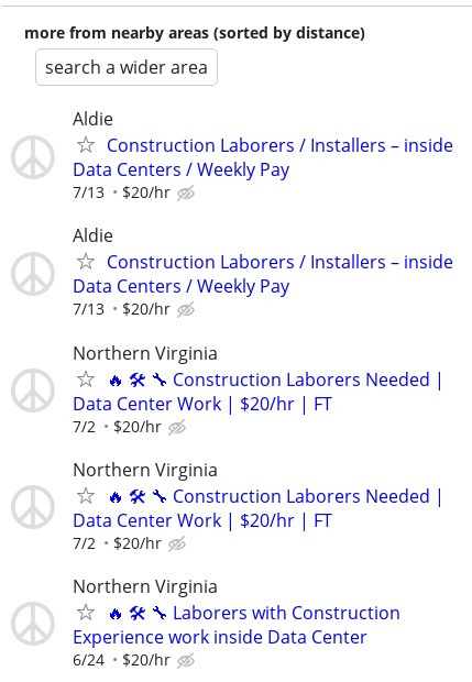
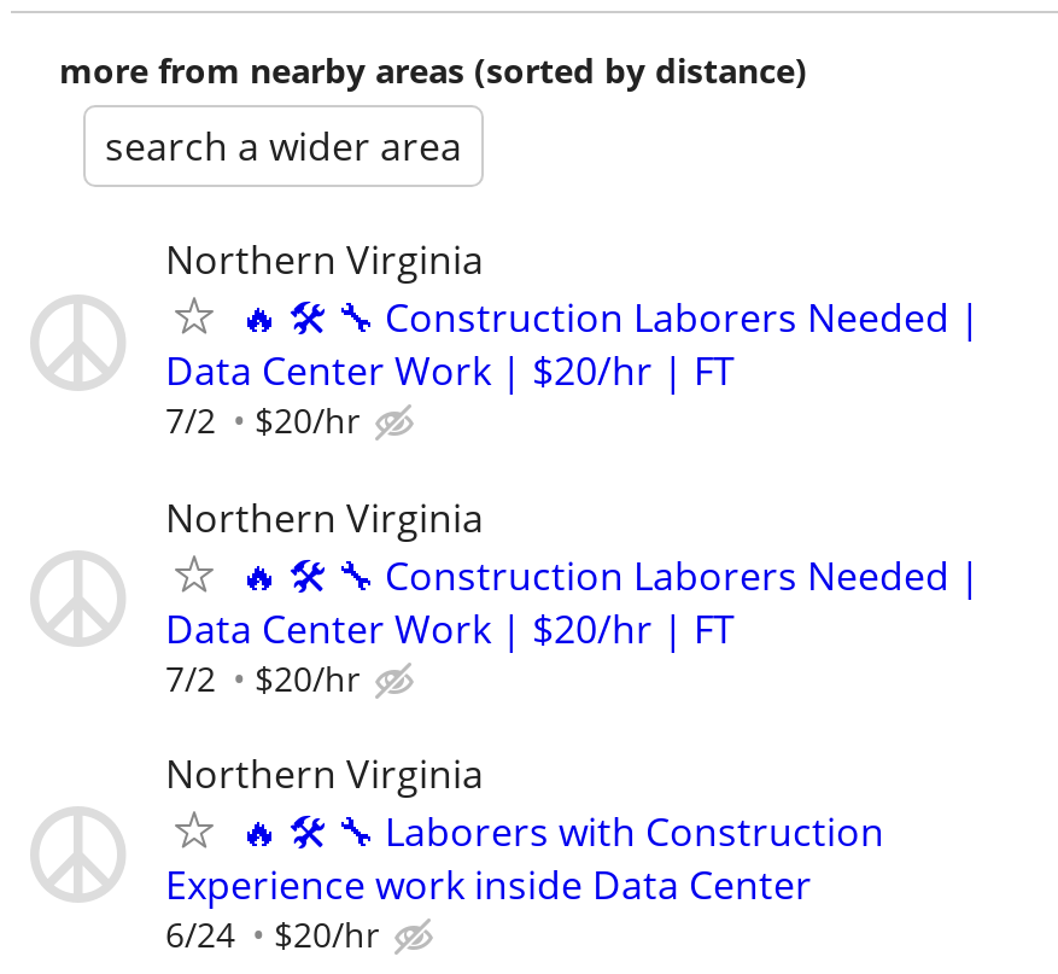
- Aldie
- Construction Laborers / Installers – inside
- Data Centers / Weekly Pay
- 7/13
- $20/hr
- Aldie
- Construction Laborers / Installers – inside
- Data Centers / Weekly Pay
- 7/13
- $20/hr
